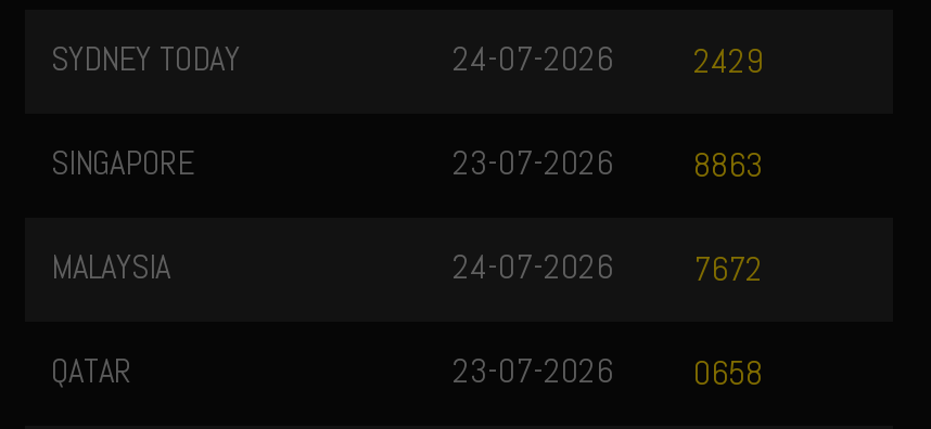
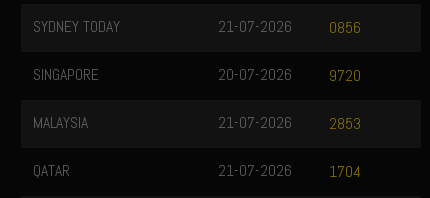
- 24-07-2026
+ 21-07-2026

- 2429
+ 0856

- 23-07-2026
+ 20-07-2026

- 8863
+ 9720

- 24-07-2026
+ 21-07-2026

- 7672
+ 2853

- 23-07-2026
+ 21-07-2026

- 0658
+ 1704
